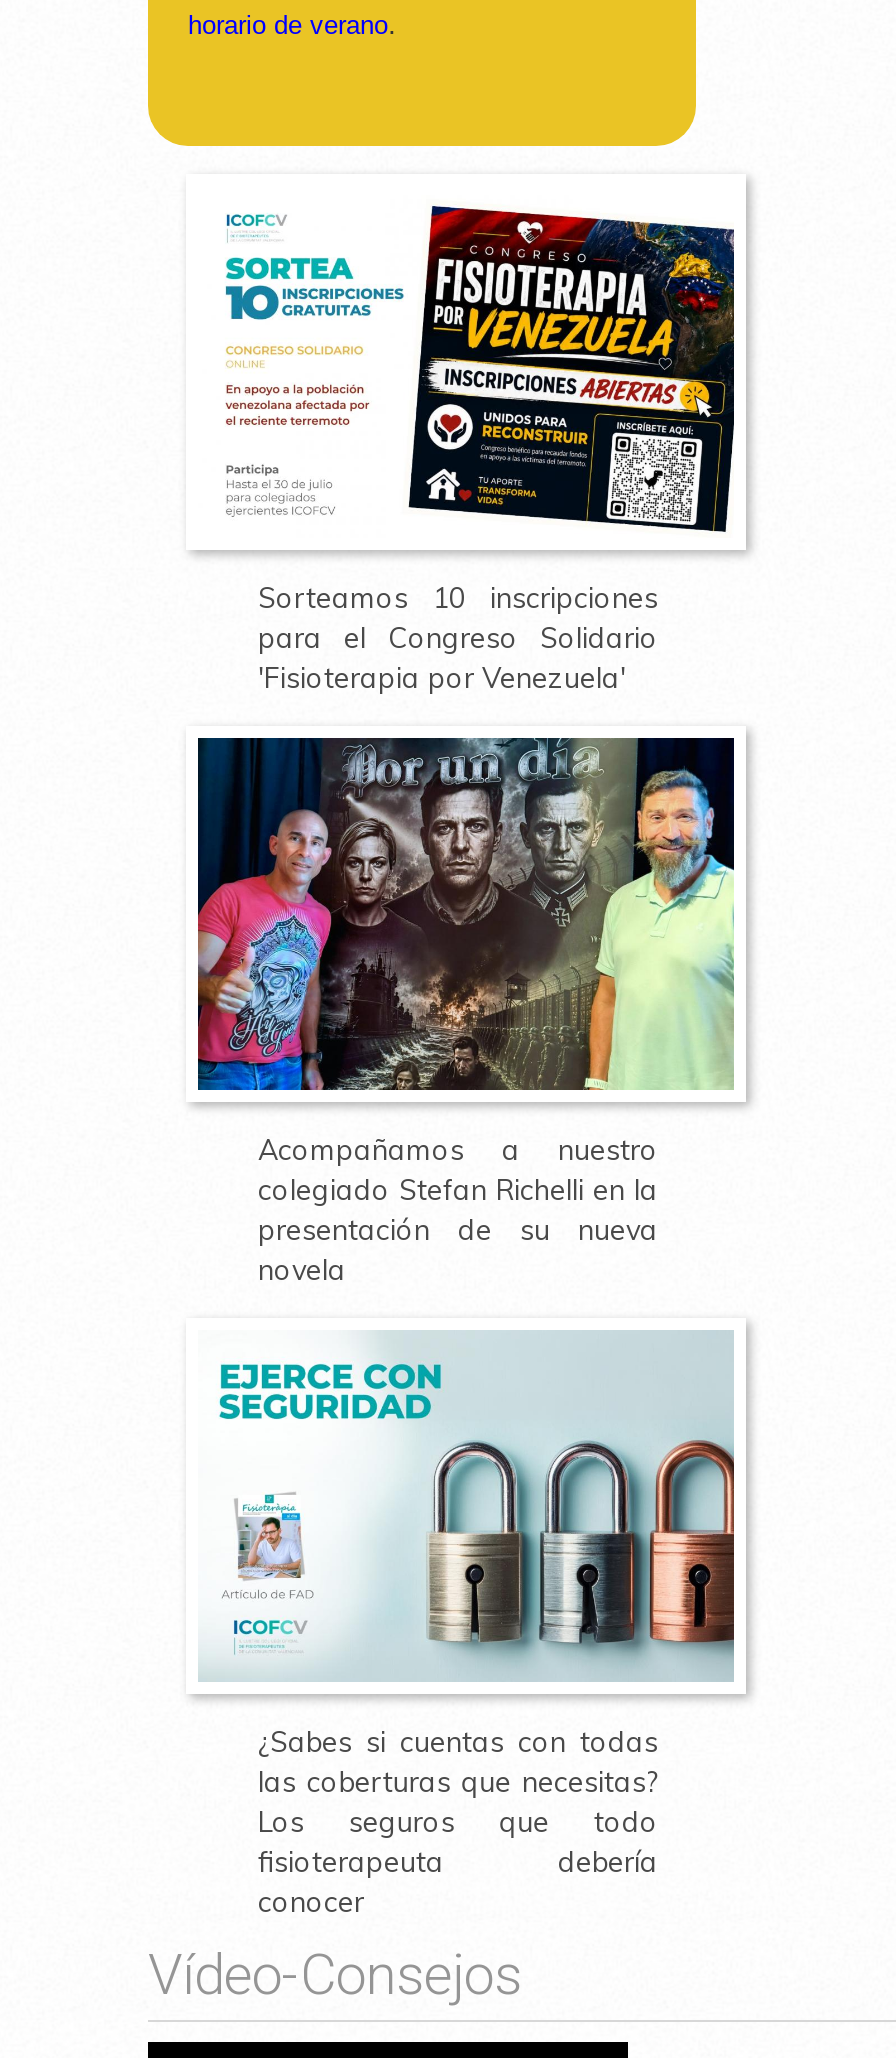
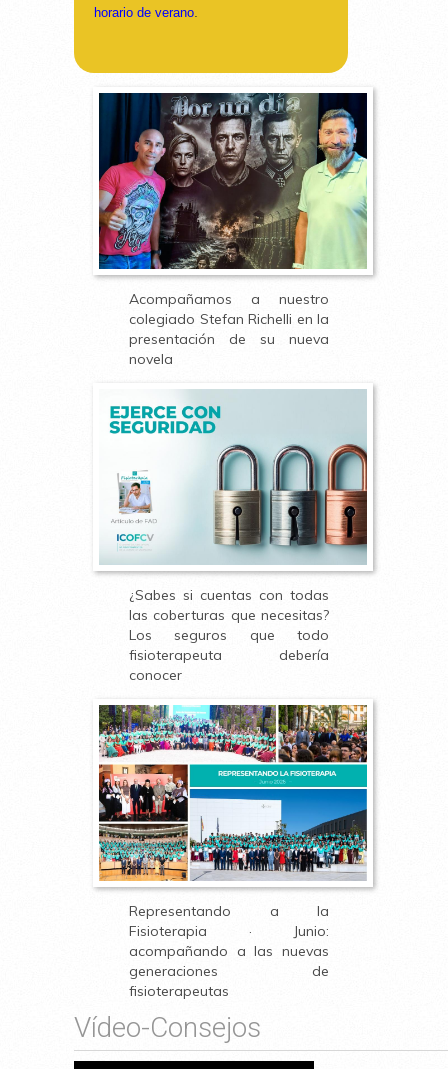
- [image]
- Sorteamos 10 inscripciones
- para el Congreso Solidario
- 'Fisioterapia por Venezuela'

moved up: [image] | Acompañamos a nuestro | colegiado Stefan Richelli en la | ... | fisioterapeuta debería | conocer

+ [image]
+ Representando a la
+ Fisioterapia · Junio:
+ acompañando a las nuevas
+ generaciones de
+ fisioterapeutas
